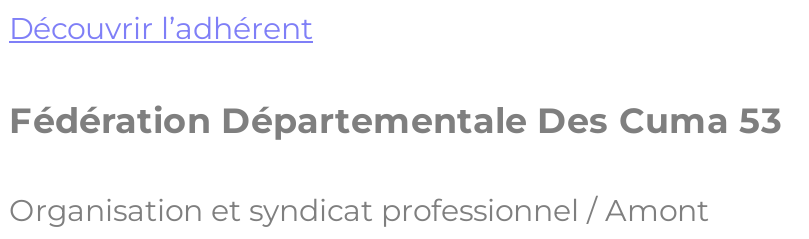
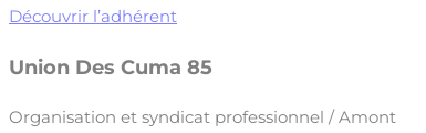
- Fédération Départementale Des Cuma 53
+ Union Des Cuma 85
